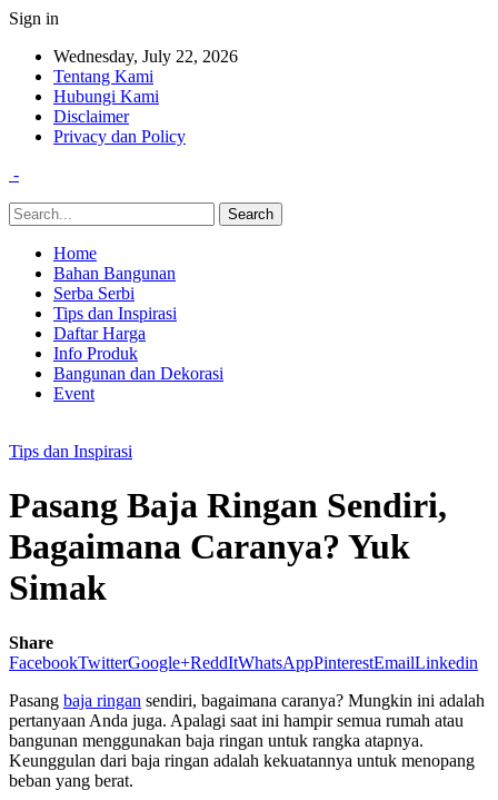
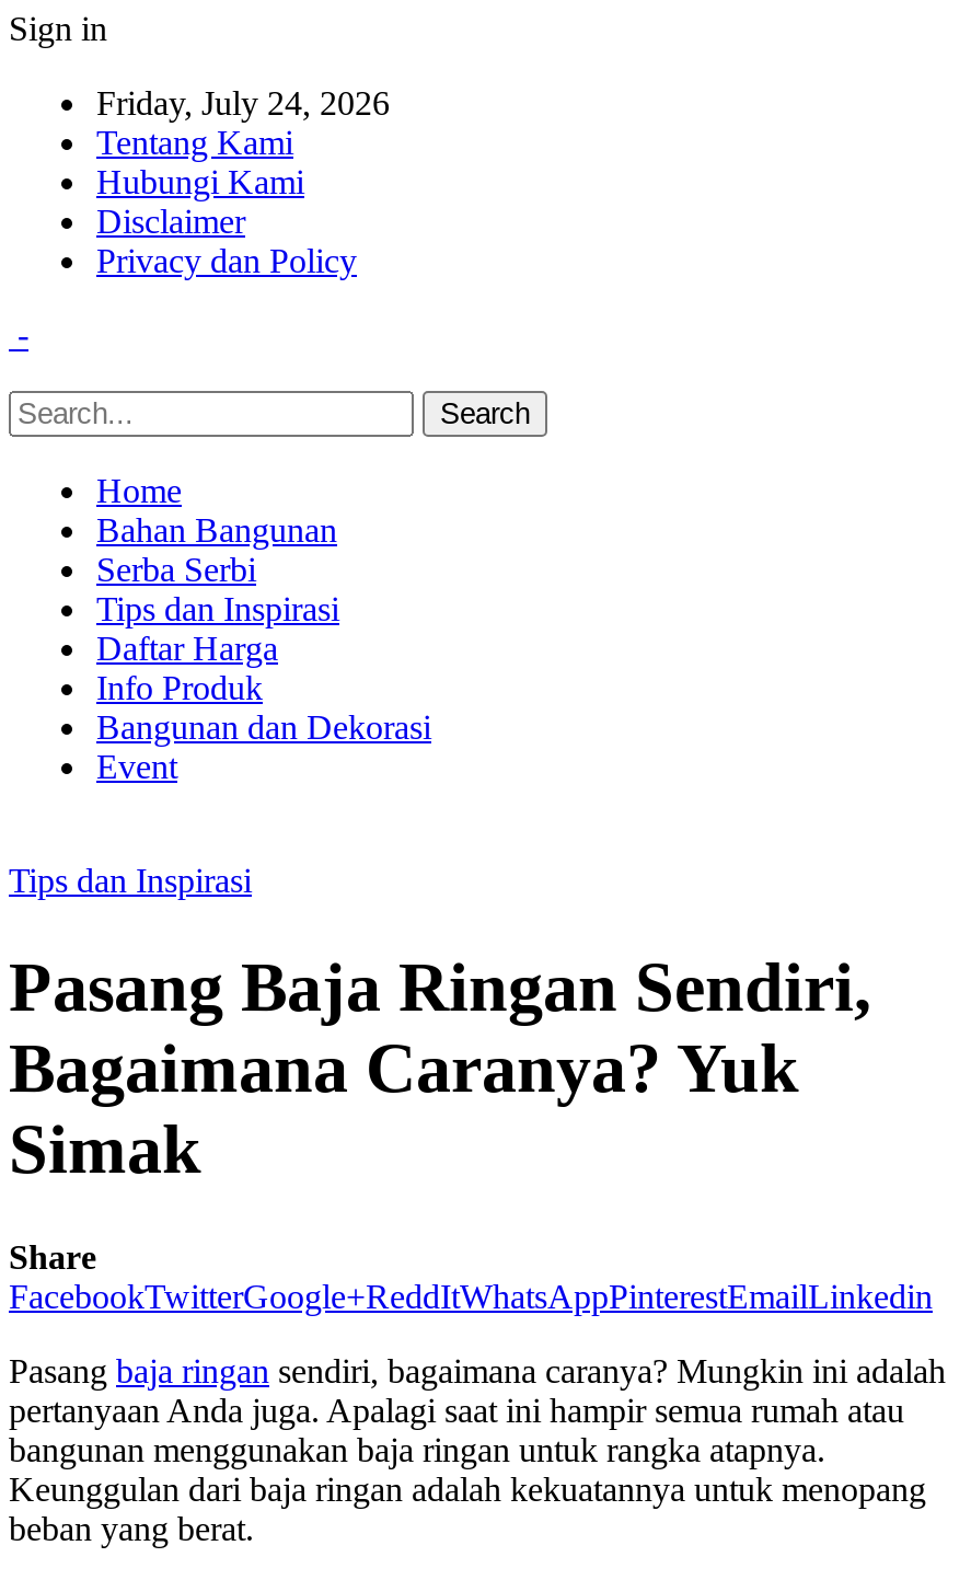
- Wednesday, July 22, 2026
+ Friday, July 24, 2026
